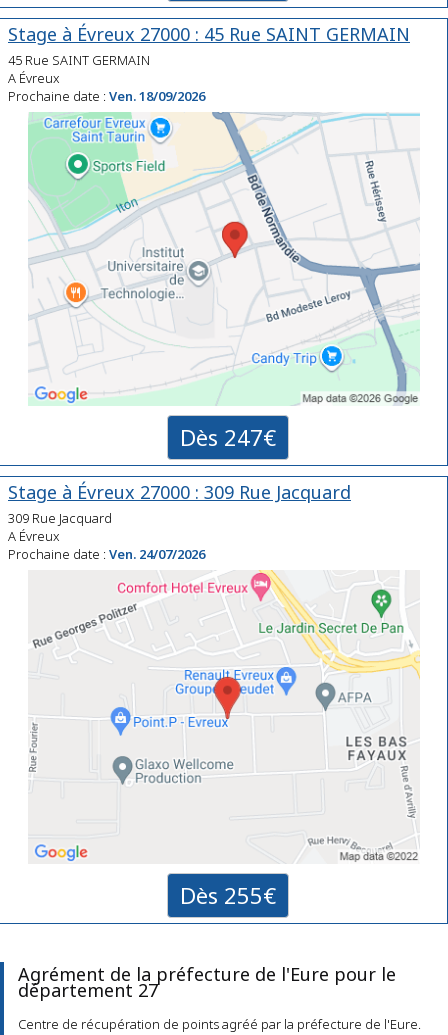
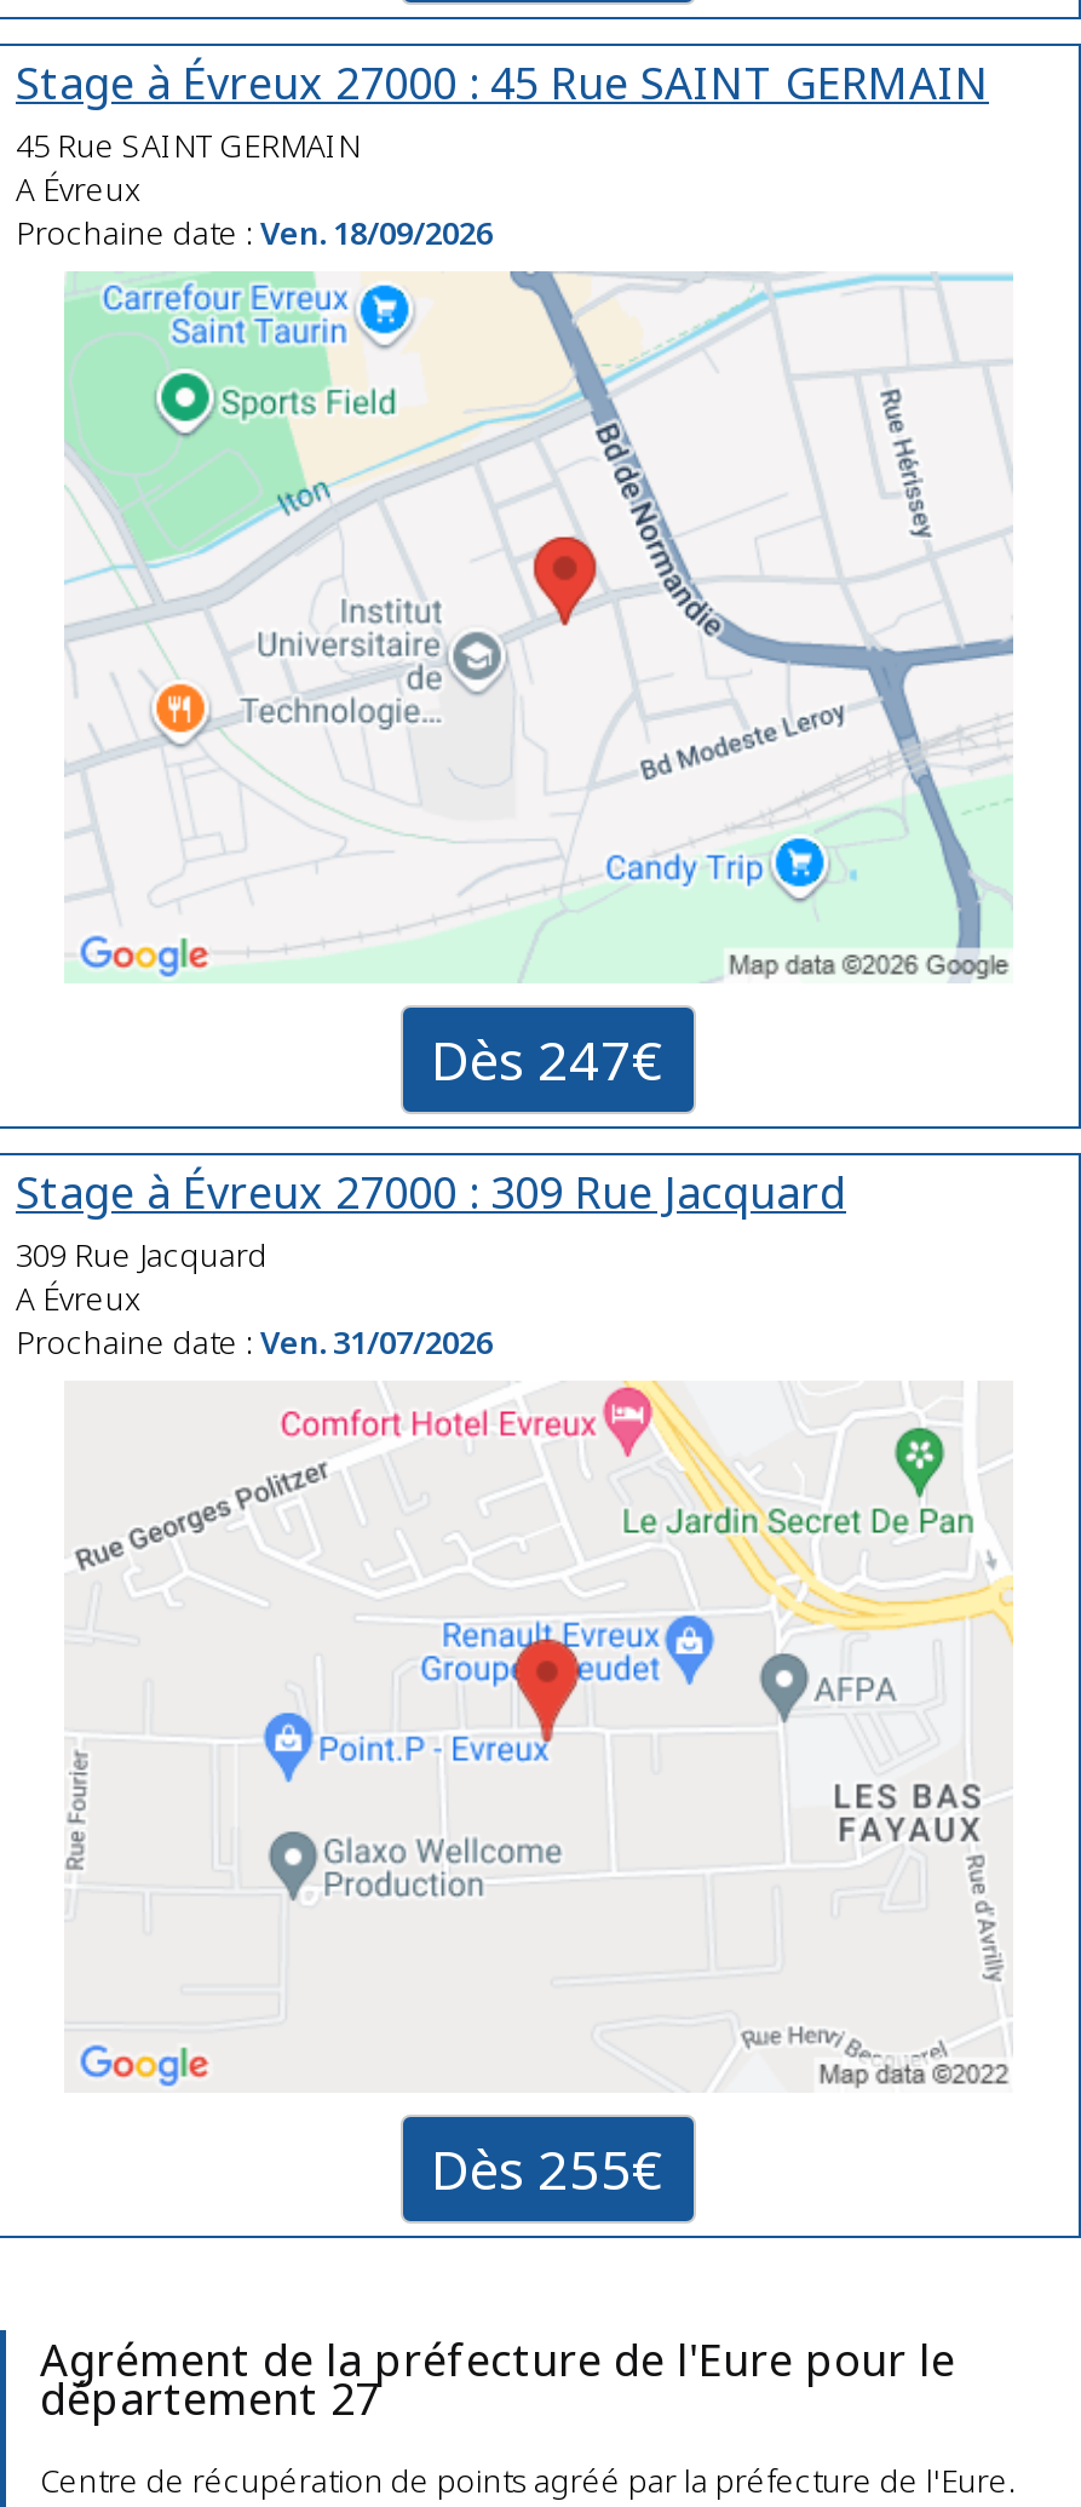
- Prochaine date : Ven. 24/07/2026
+ Prochaine date : Ven. 31/07/2026
